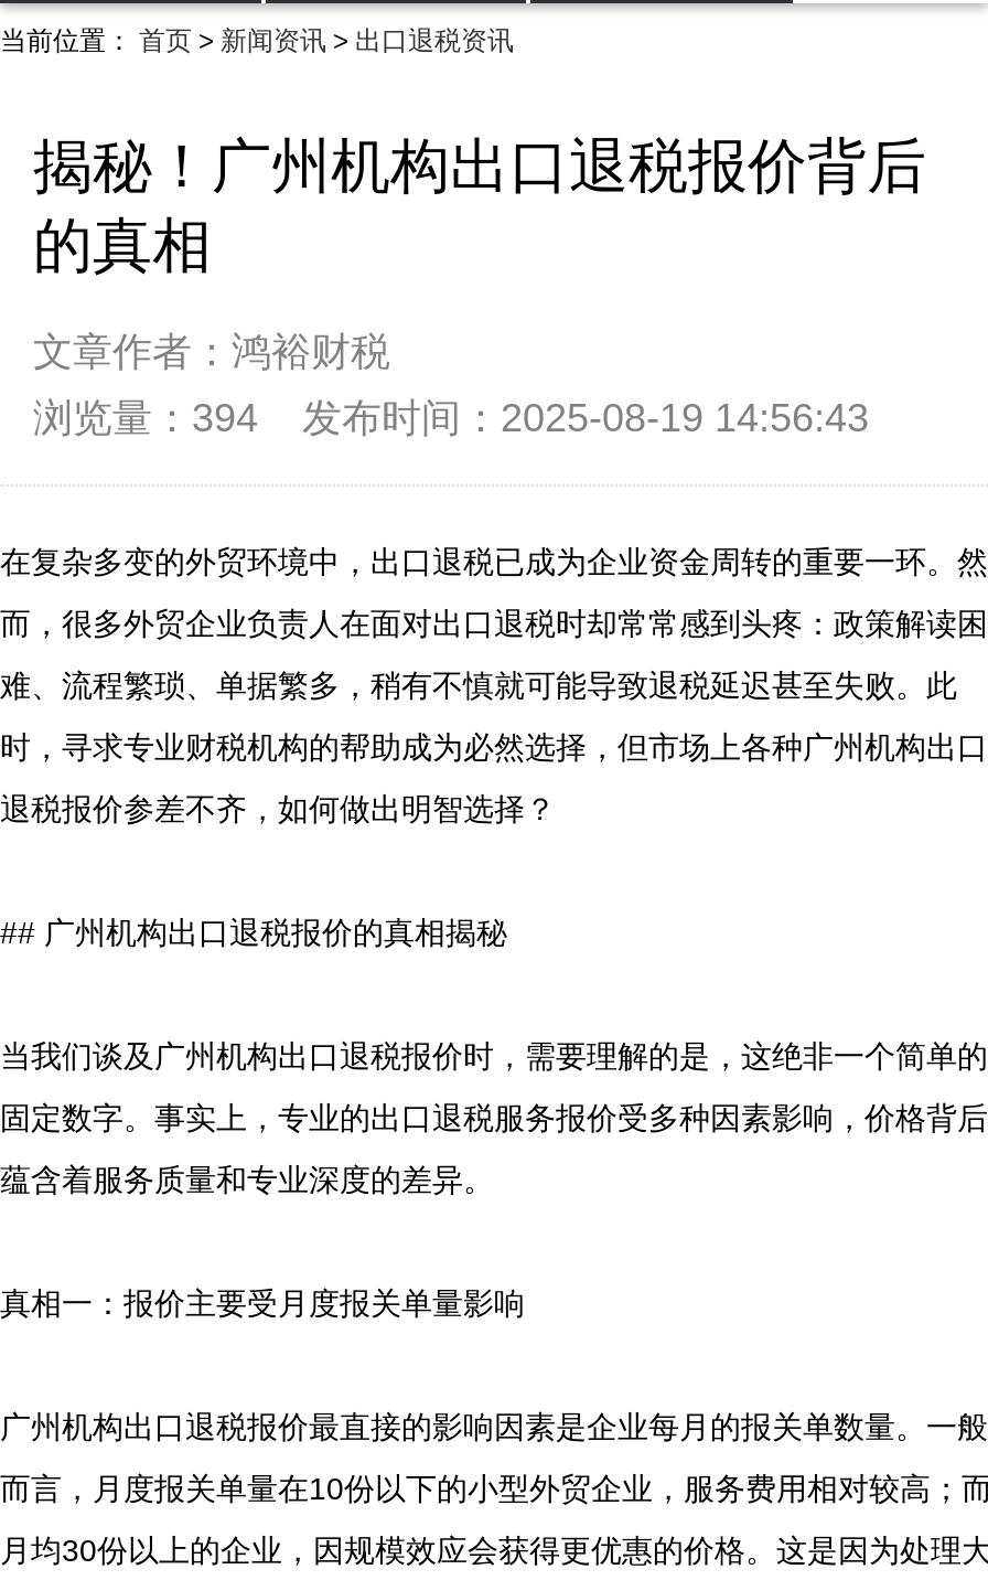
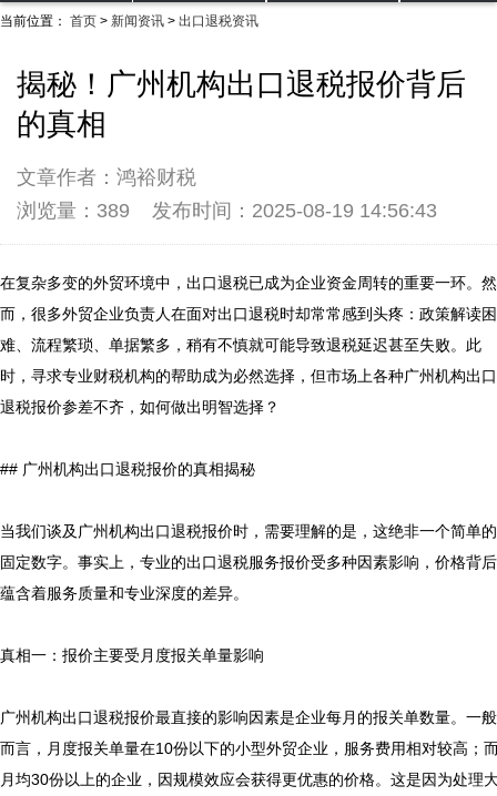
- 浏览量：394 发布时间：2025-08-19 14:56:43
+ 浏览量：389 发布时间：2025-08-19 14:56:43
